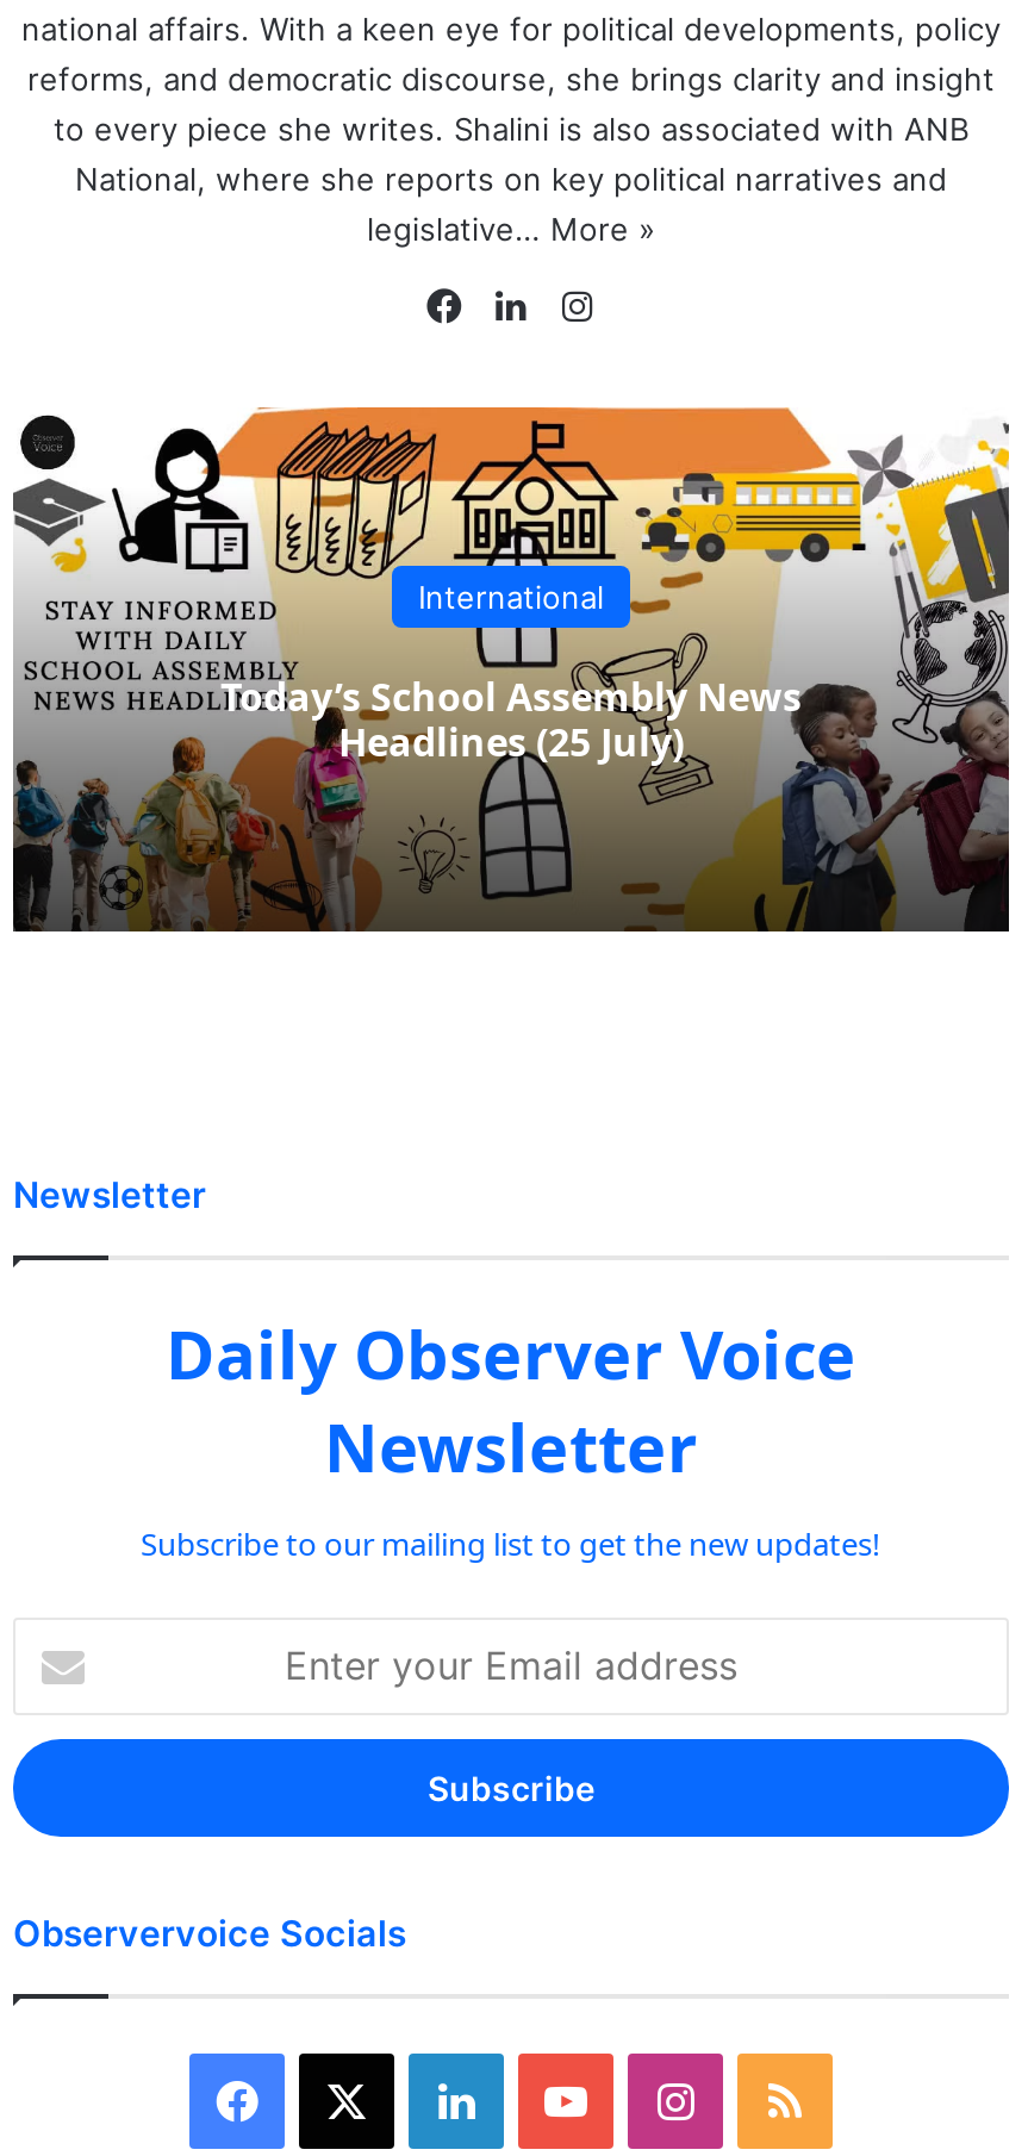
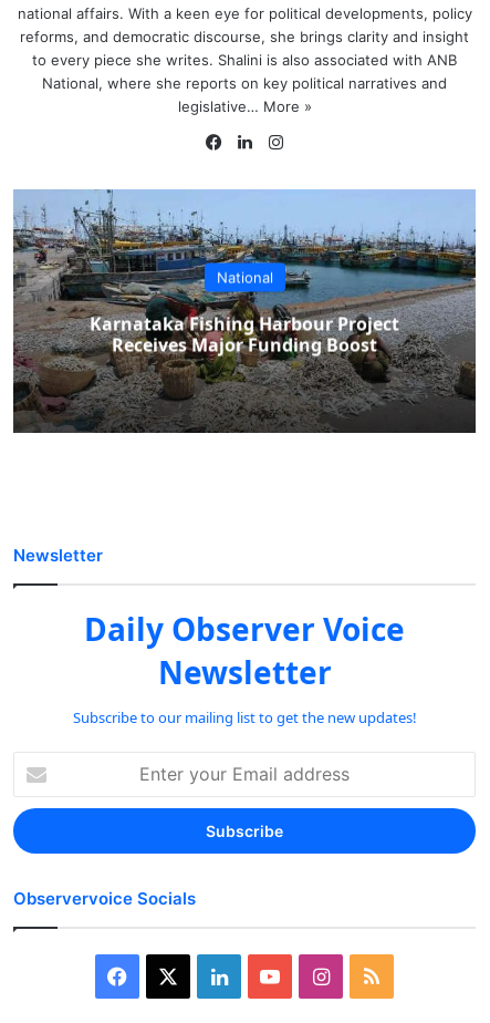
- [image]
- International
+ [image]
+ National

- Today’s School Assembly News
- Headlines (25 July)
+ Karnataka Fishing Harbour Project
+ Receives Major Funding Boost
